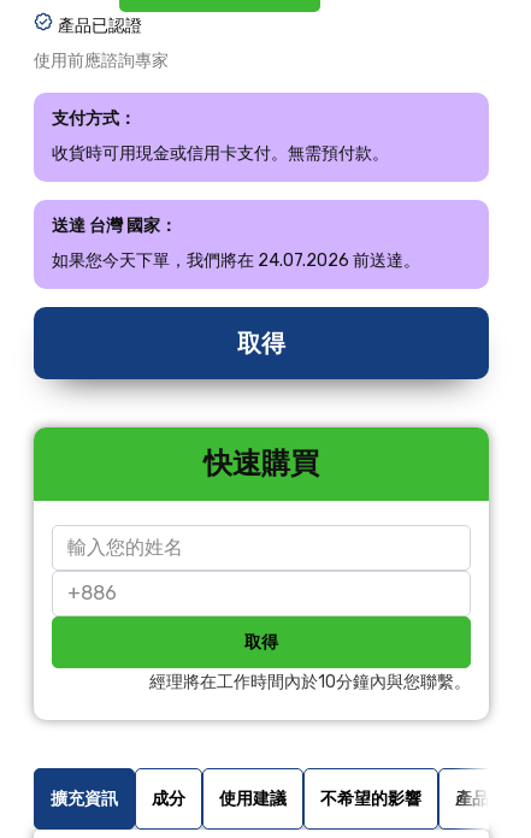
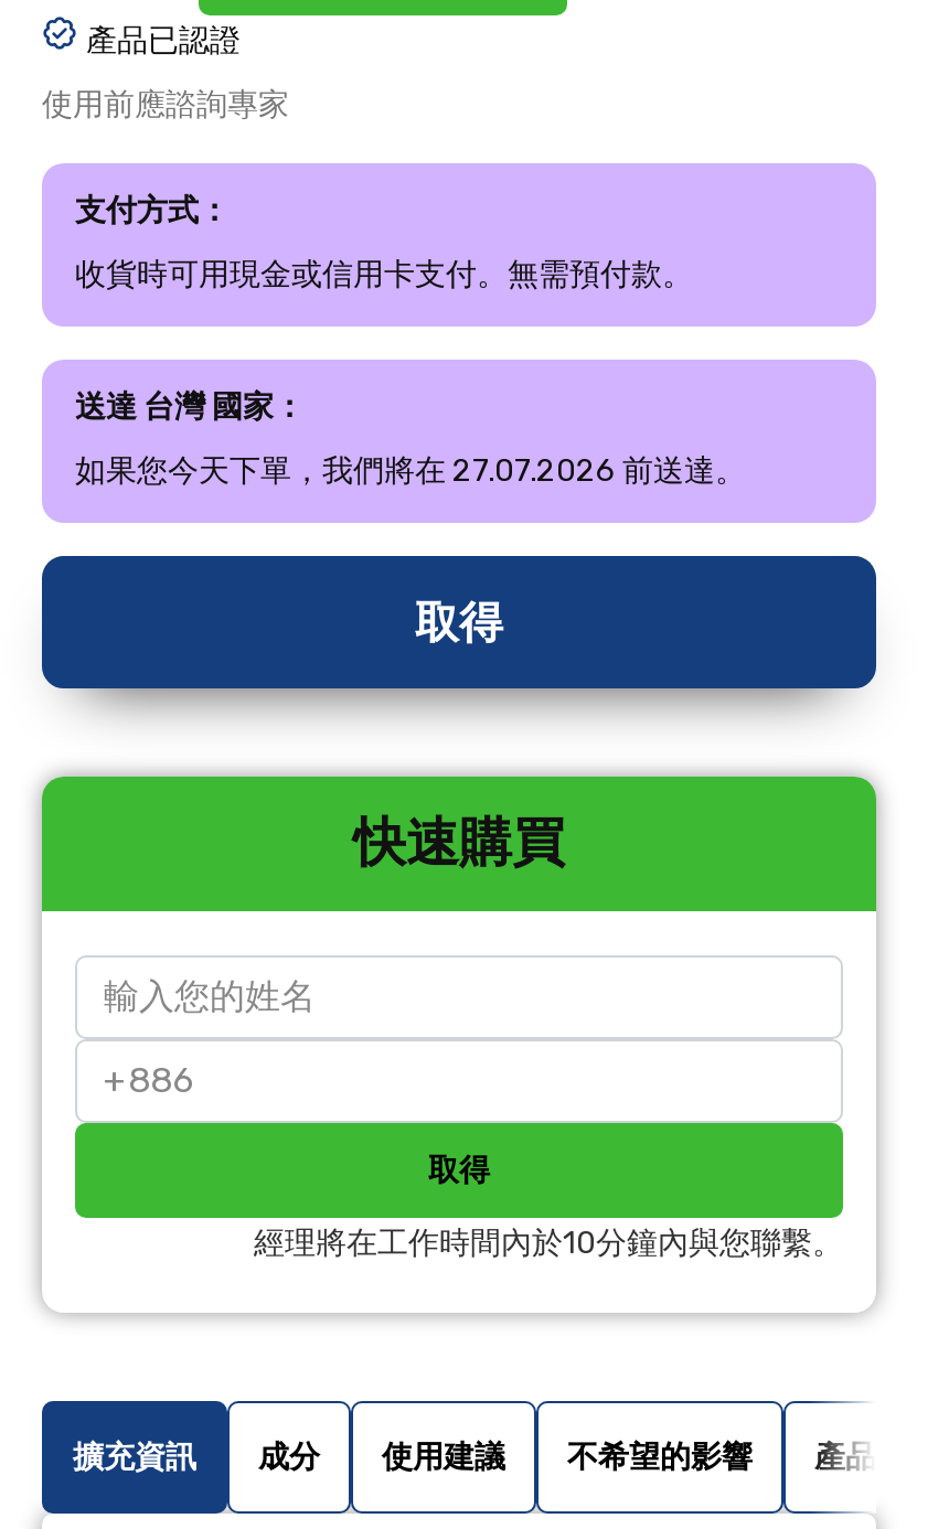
- 如果您今天下單，我們將在 24.07.2026 前送達。
+ 如果您今天下單，我們將在 27.07.2026 前送達。
